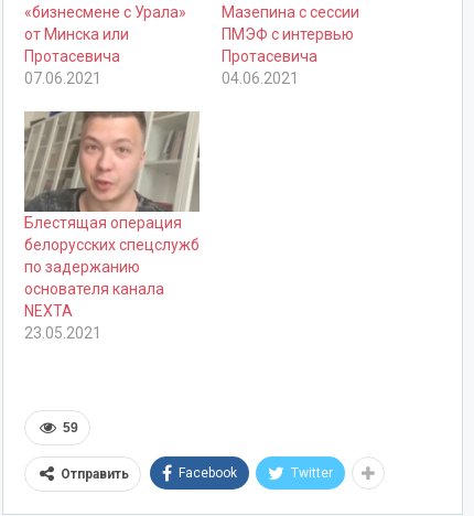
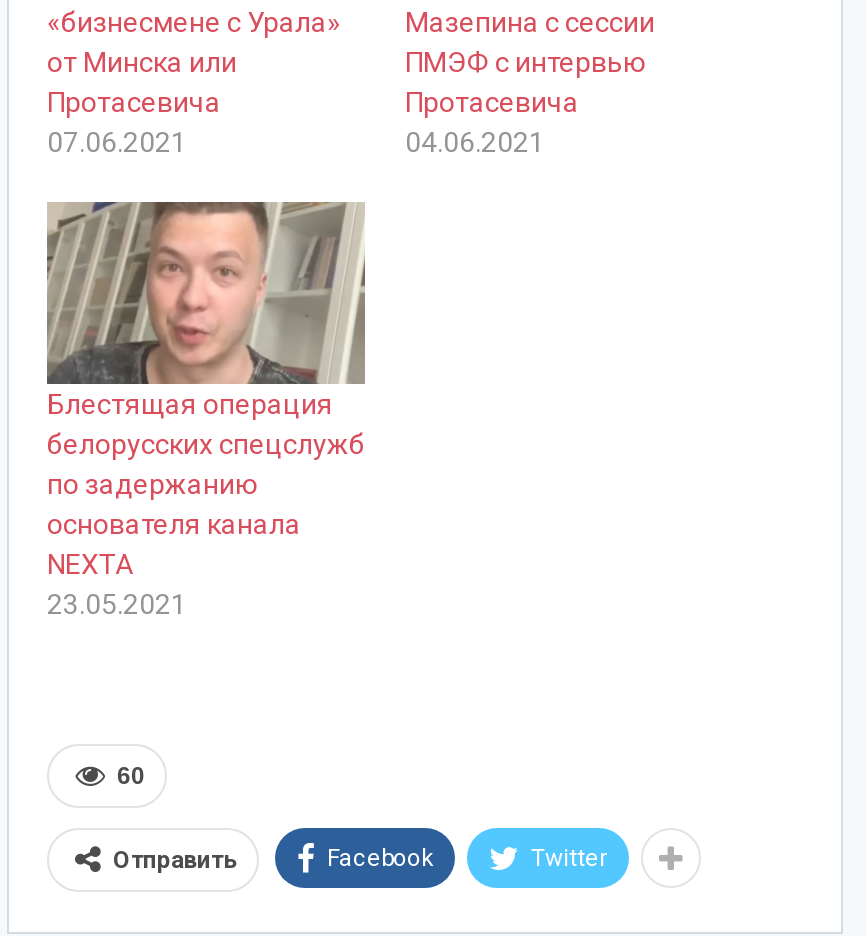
- 59
+ 60
